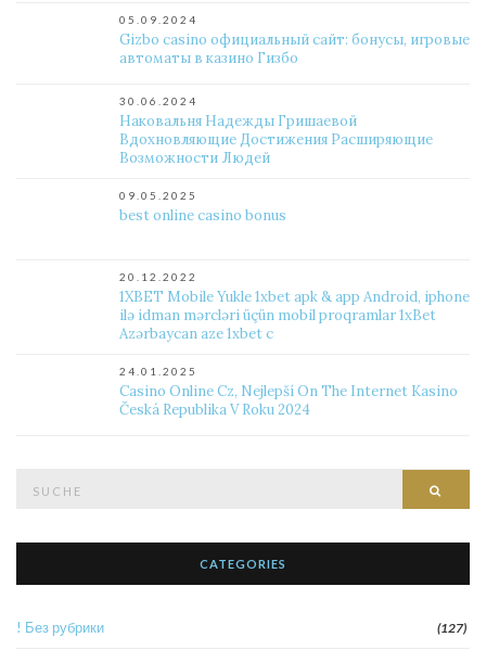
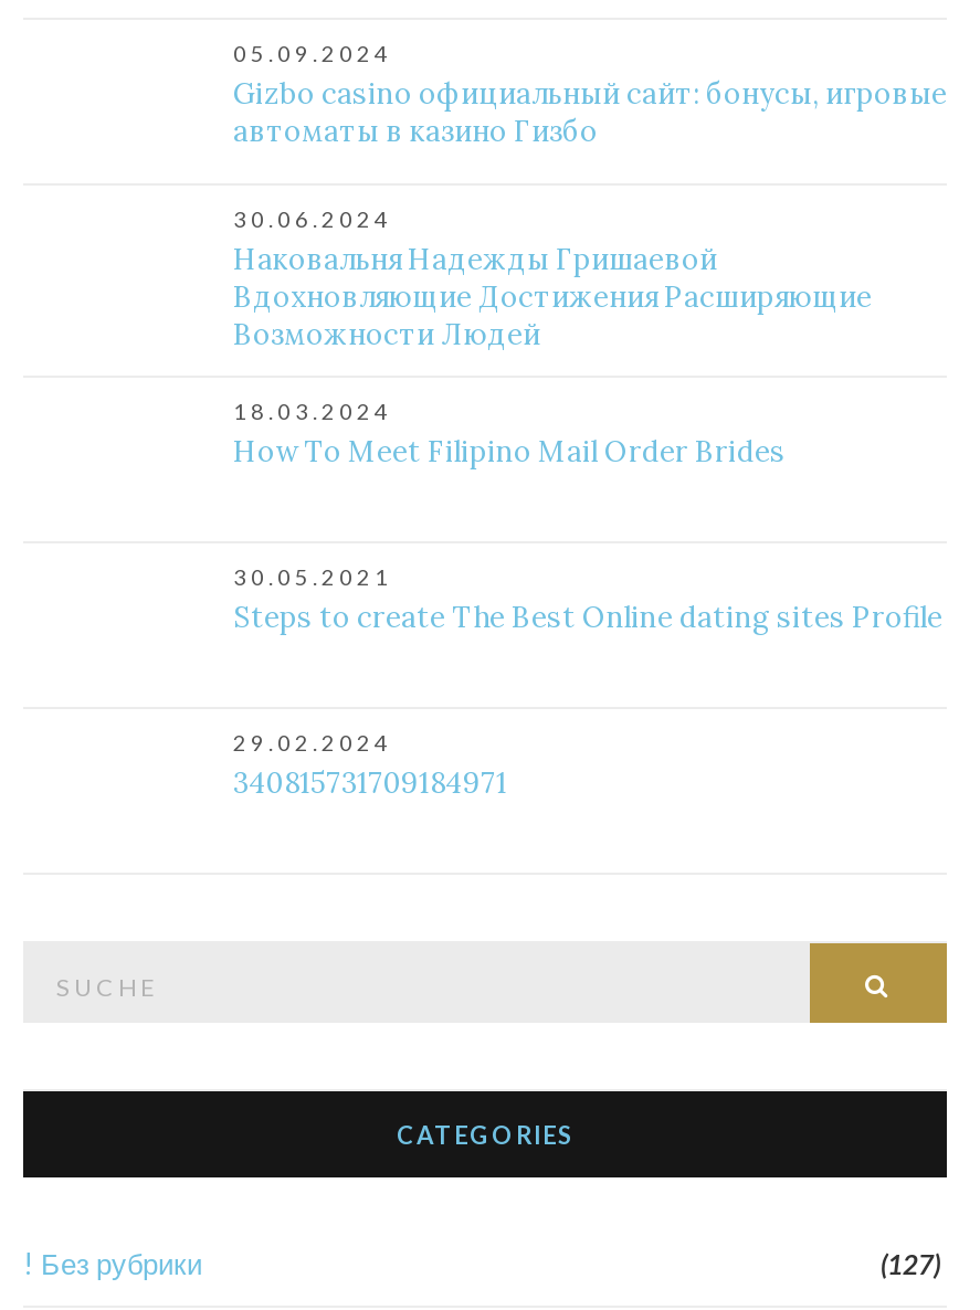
- 09.05.2025
- best online casino bonus
+ 18.03.2024
+ How To Meet Filipino Mail Order Brides

- 20.12.2022
- 1XBET Mobile Yukle 1xbet apk & app Android, iphone
- ilə idman mərcləri üçün mobil proqramlar 1xBet
- Azərbaycan aze 1xbet c
+ 30.05.2021
+ Steps to create The Best Online dating sites Profile

- 24.01.2025
- Casino Online Cz, Nejlepší On The Internet Kasino
- Česká Republika V Roku 2024
+ 29.02.2024
+ 340815731709184971
